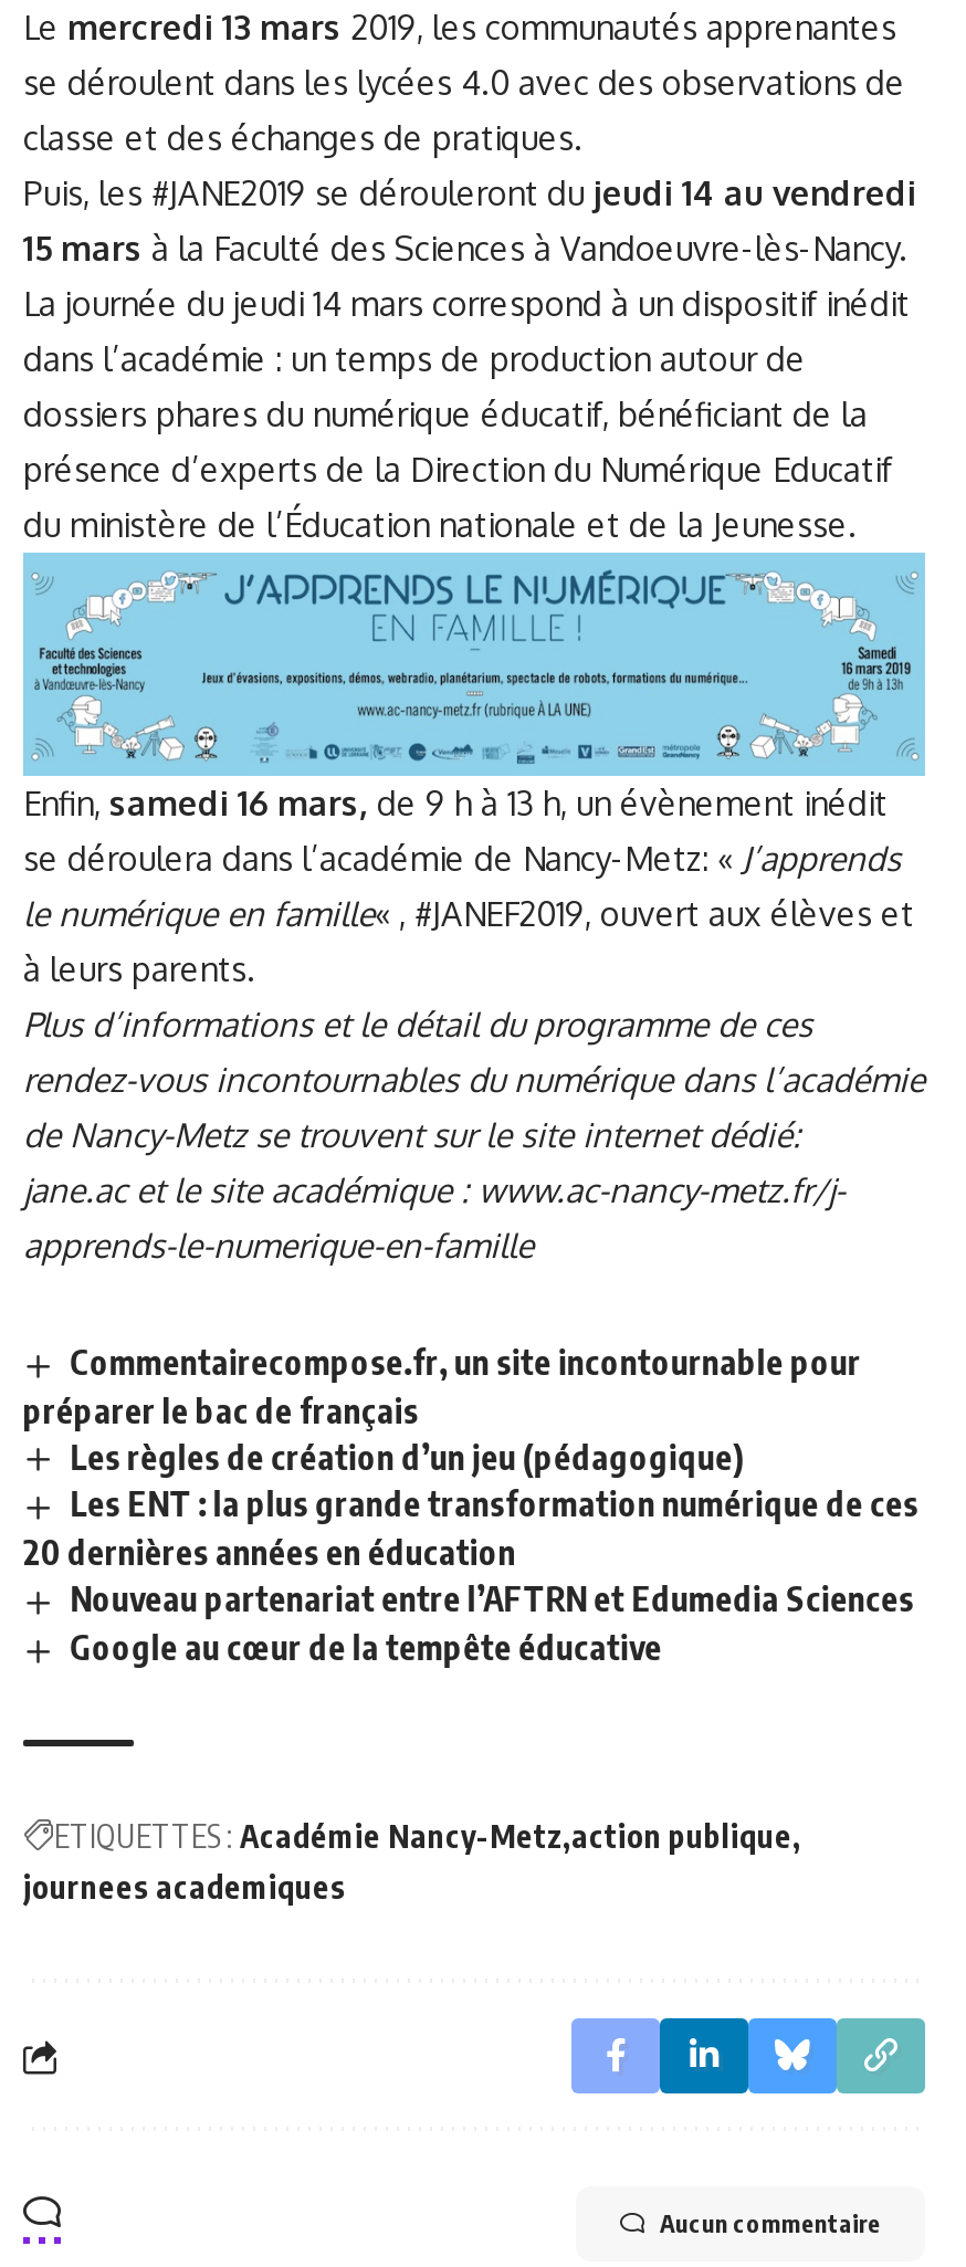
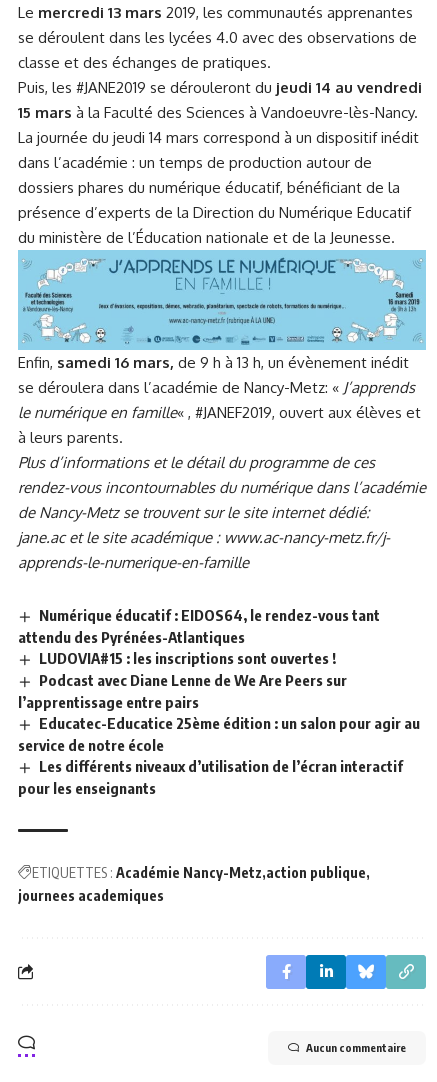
- Commentairecompose.fr, un site incontournable pour
- préparer le bac de français
- Les règles de création d’un jeu (pédagogique)
- Les ENT : la plus grande transformation numérique de ces
- 20 dernières années en éducation
- Nouveau partenariat entre l’AFTRN et Edumedia Sciences
- Google au cœur de la tempête éducative
+ Numérique éducatif : EIDOS64, le rendez-vous tant
+ attendu des Pyrénées-Atlantiques
+ LUDOVIA#15 : les inscriptions sont ouvertes !
+ Podcast avec Diane Lenne de We Are Peers sur
+ l’apprentissage entre pairs
+ Educatec-Educatice 25ème édition : un salon pour agir au
+ service de notre école
+ Les différents niveaux d’utilisation de l’écran interactif
+ pour les enseignants
